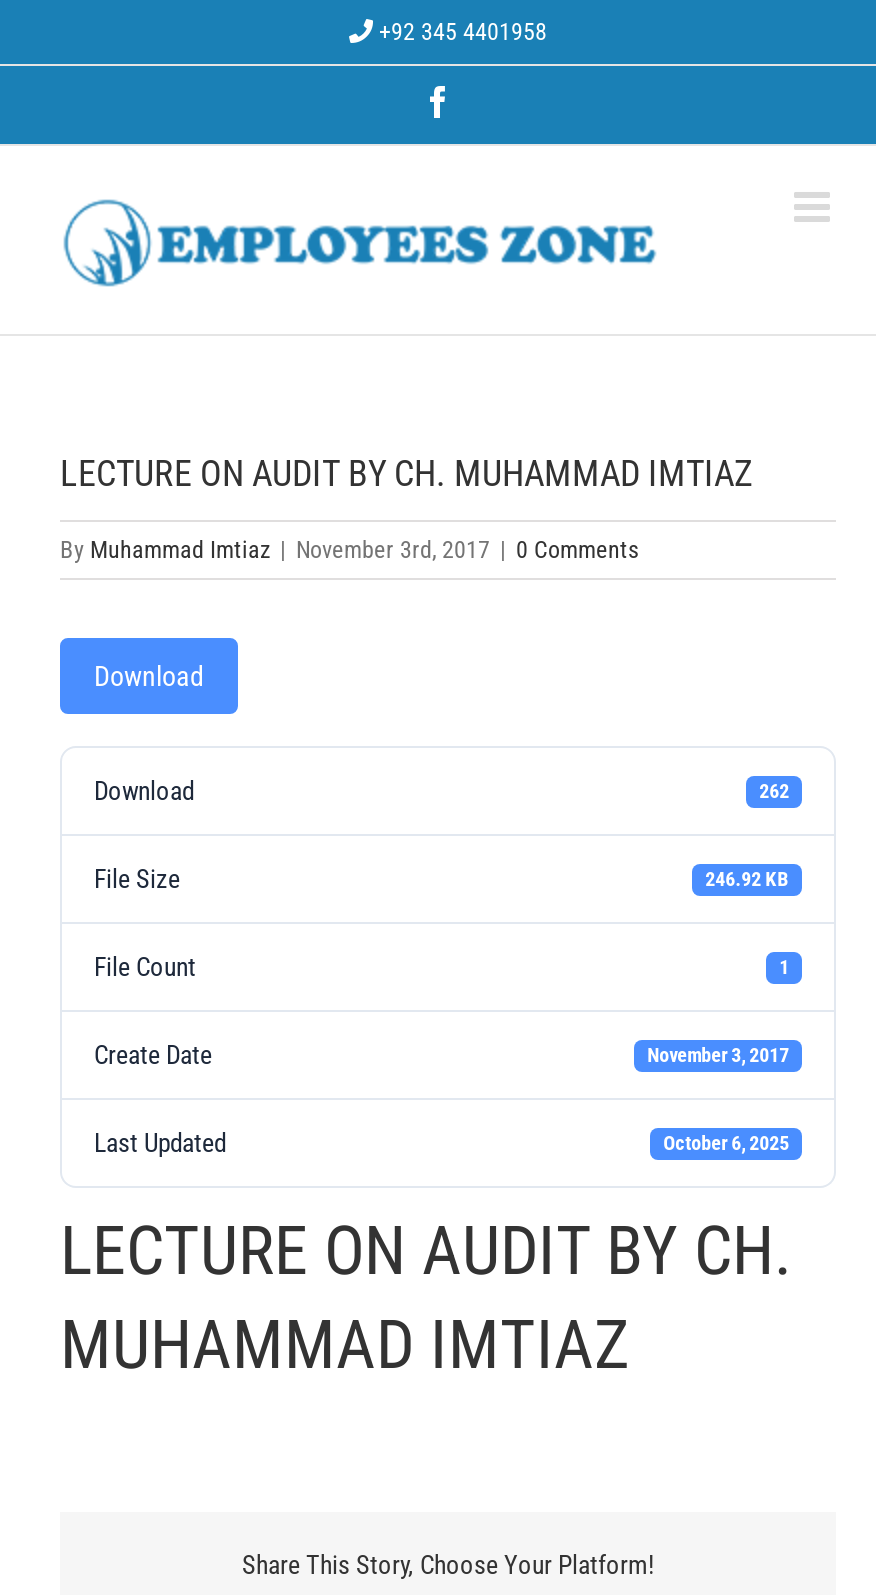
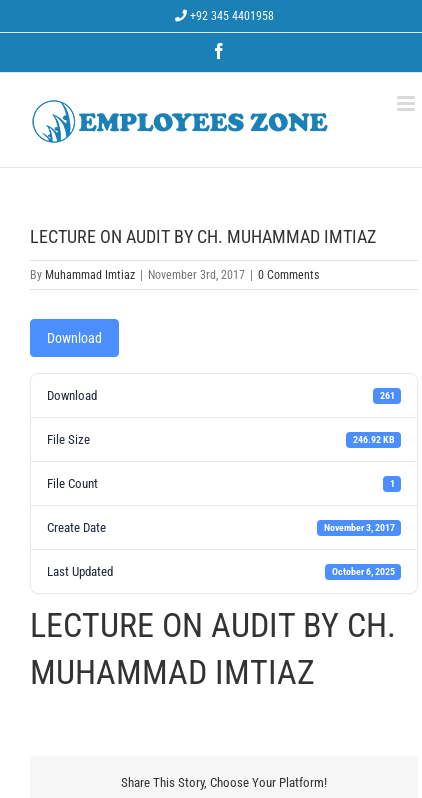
- 262
+ 261
